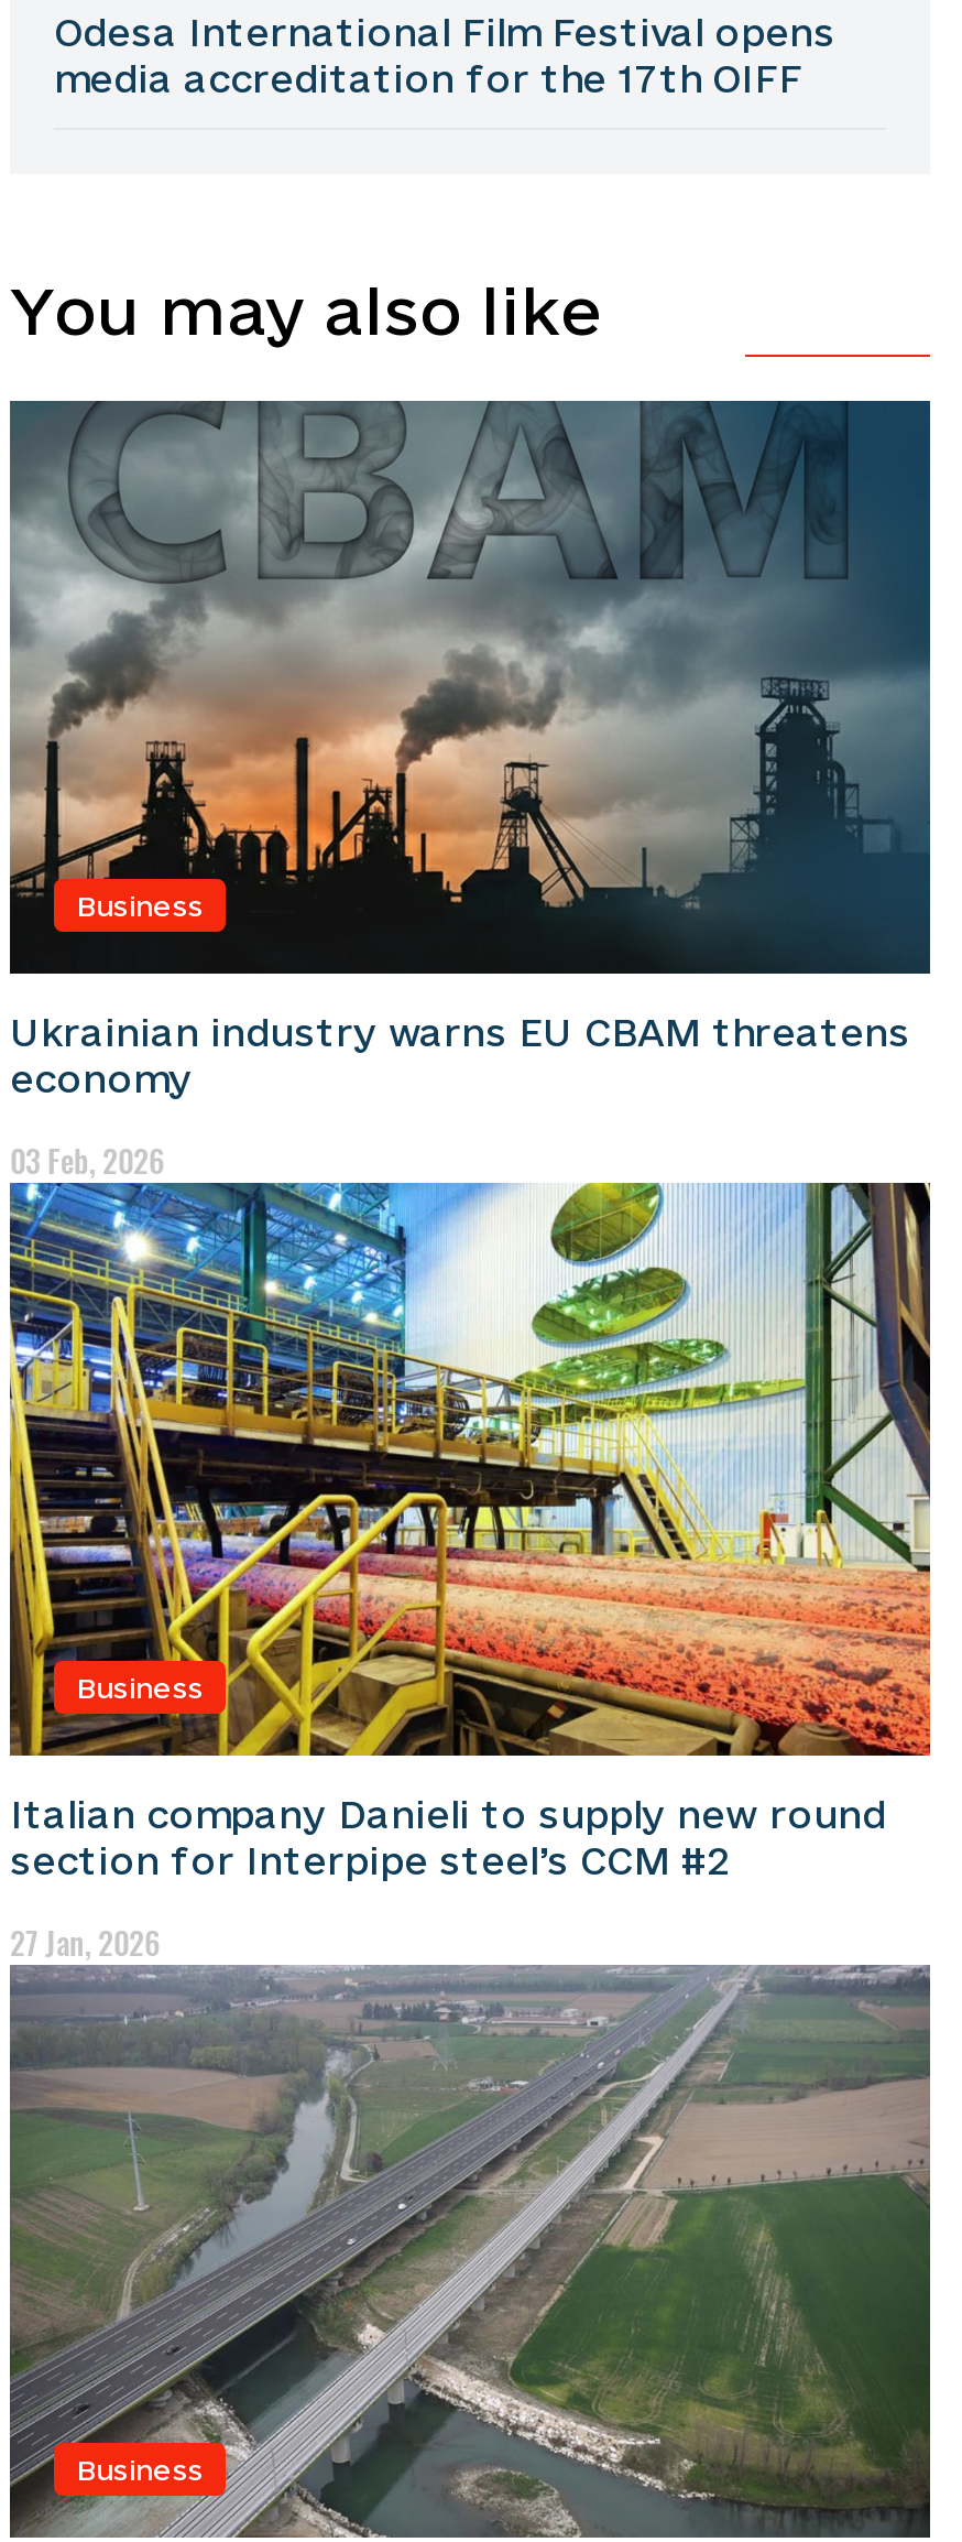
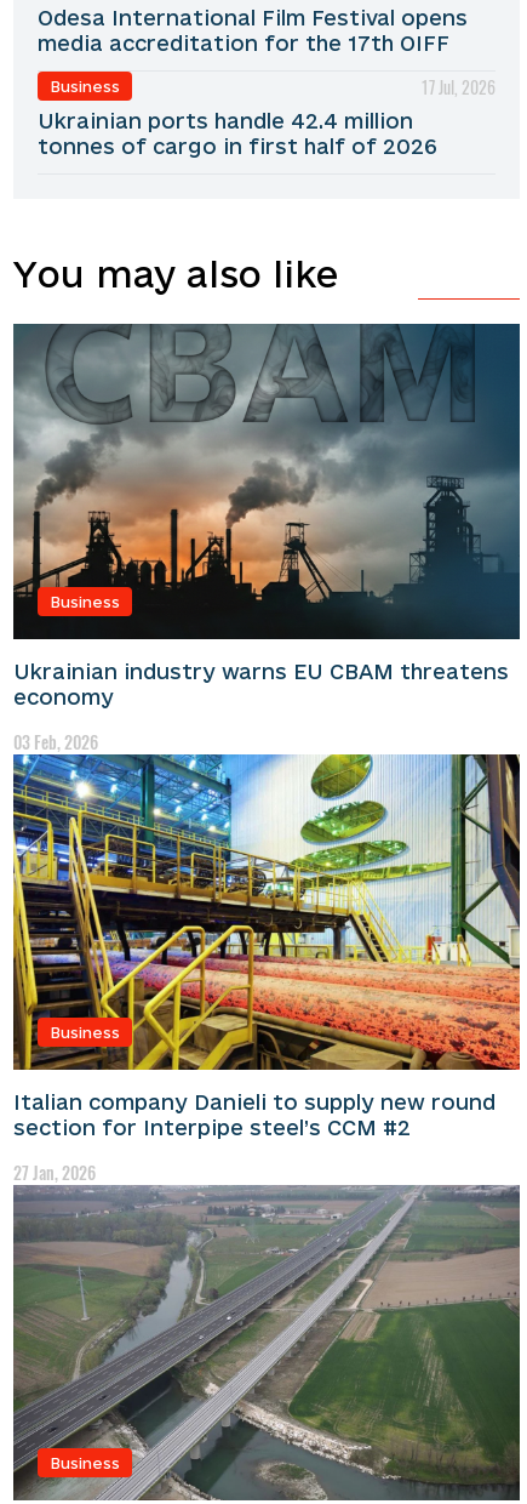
+ Business
+ 17 Jul, 2026
+ Ukrainian ports handle 42.4 million
+ tonnes of cargo in first half of 2026
